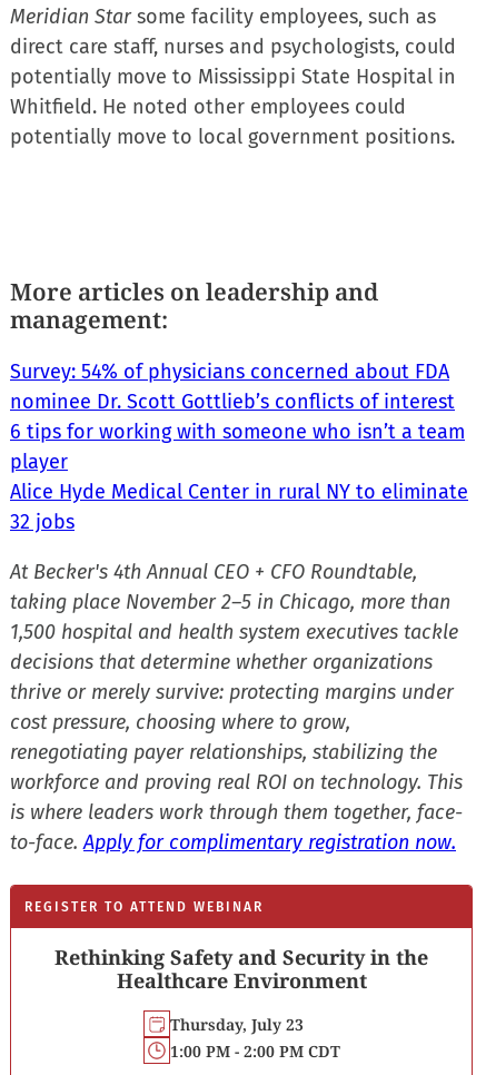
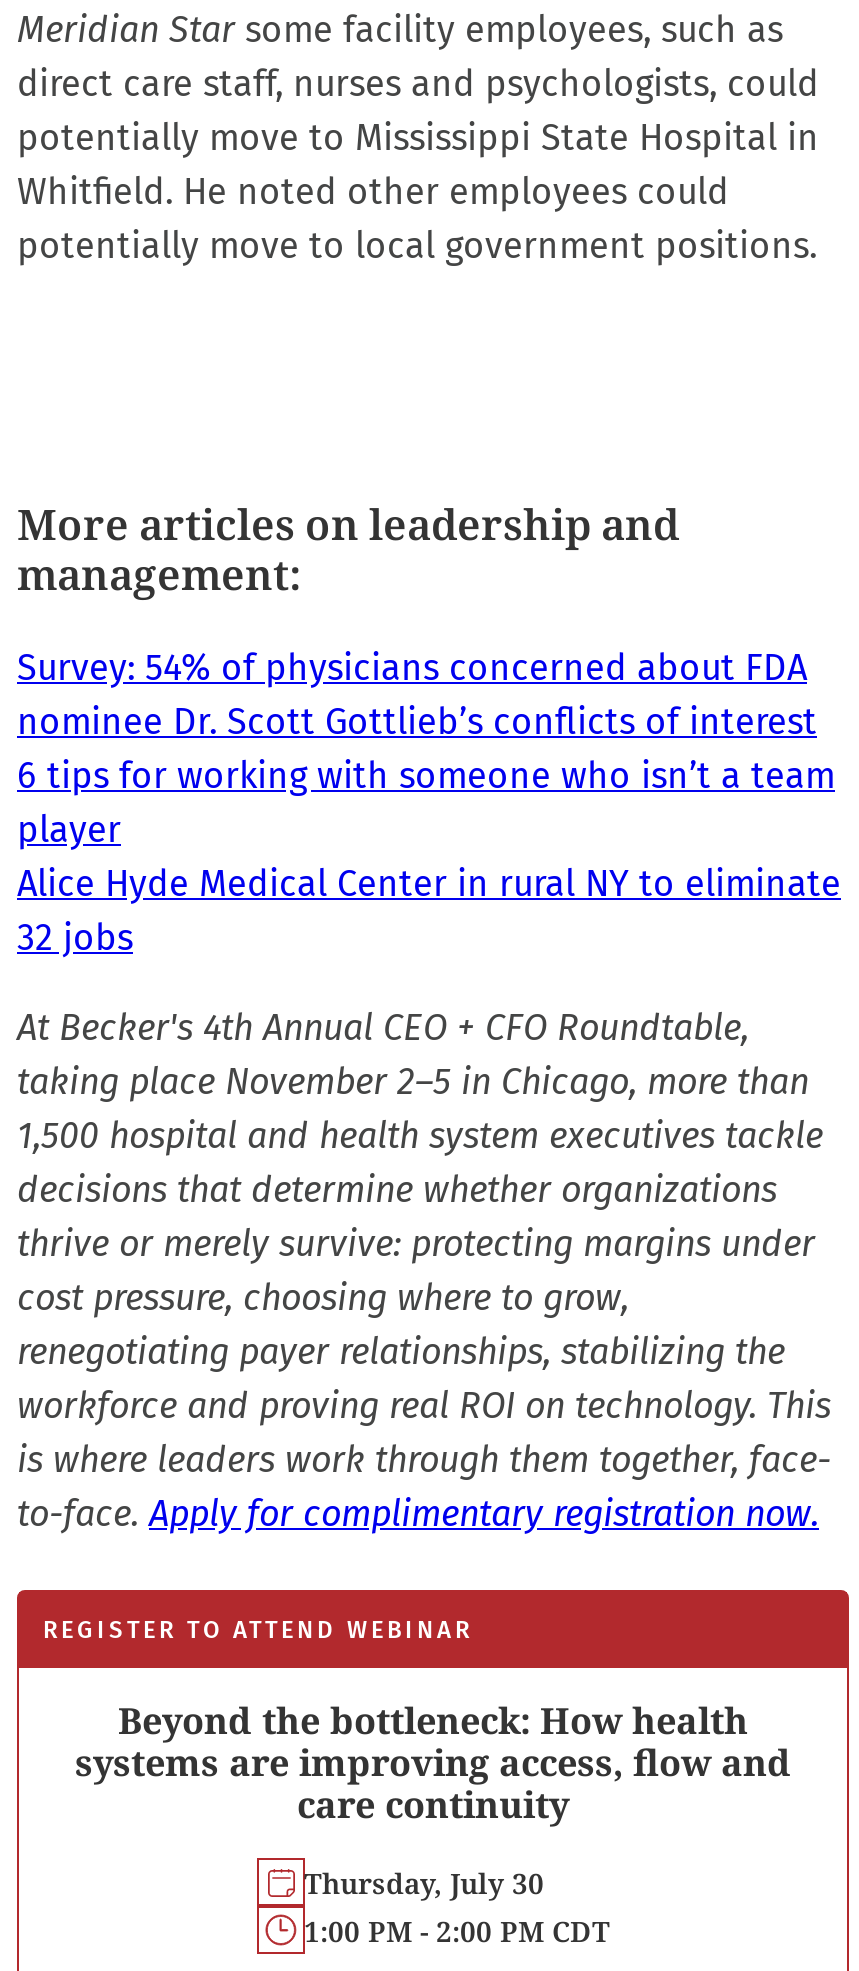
- Rethinking Safety and Security in the
- Healthcare Environment
+ Beyond the bottleneck: How health
+ systems are improving access, flow and
+ care continuity

- Thursday, July 23
+ Thursday, July 30
